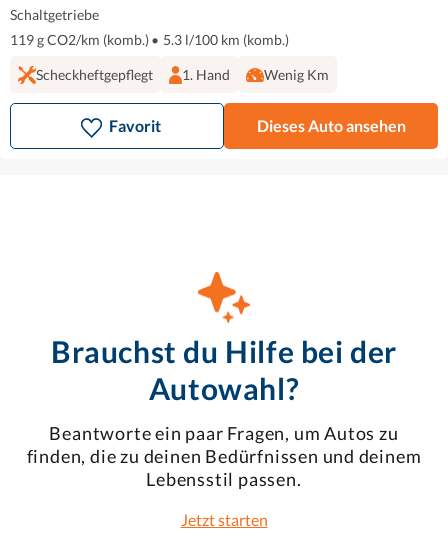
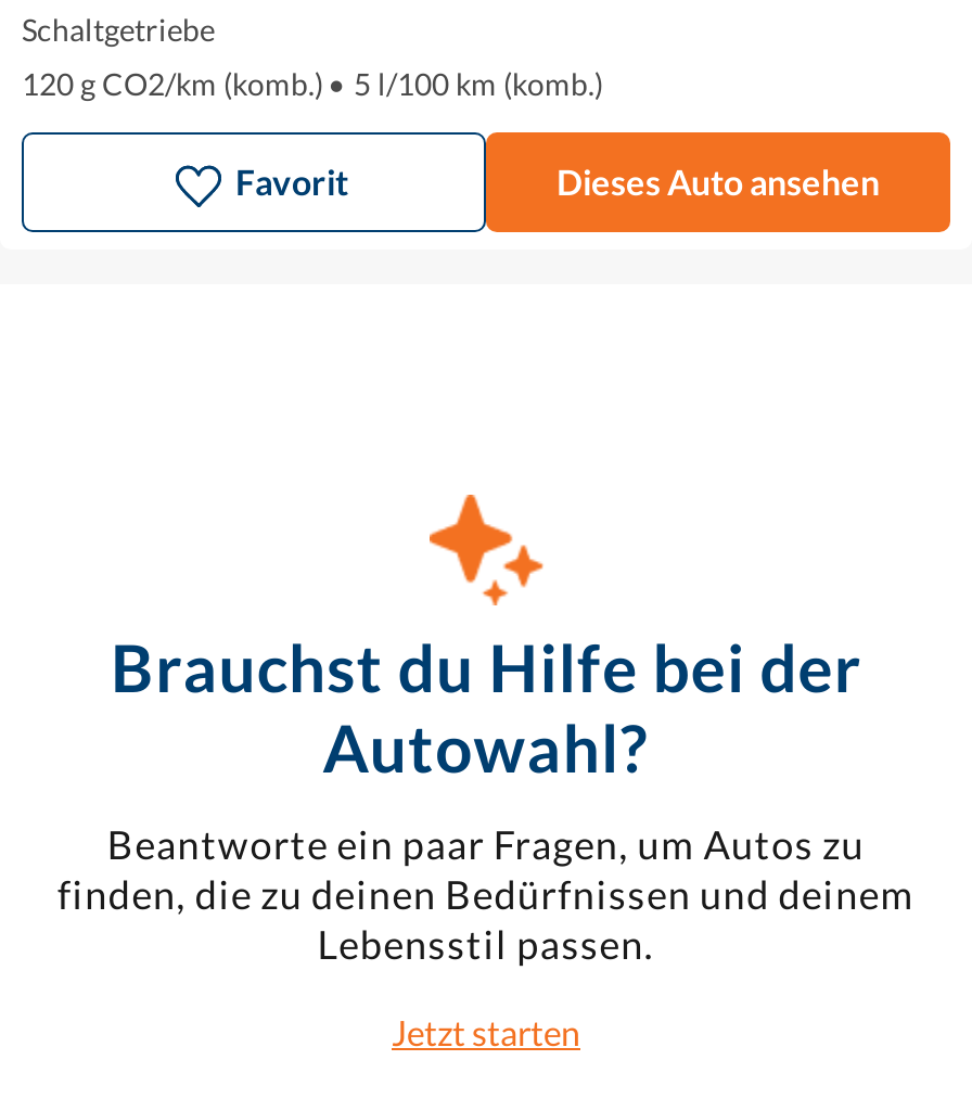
- 119 g CO2/km (komb.) • 5.3 l/100 km (komb.)
- Scheckheftgepflegt
- 1. Hand
- Wenig Km
+ 120 g CO2/km (komb.) • 5 l/100 km (komb.)
